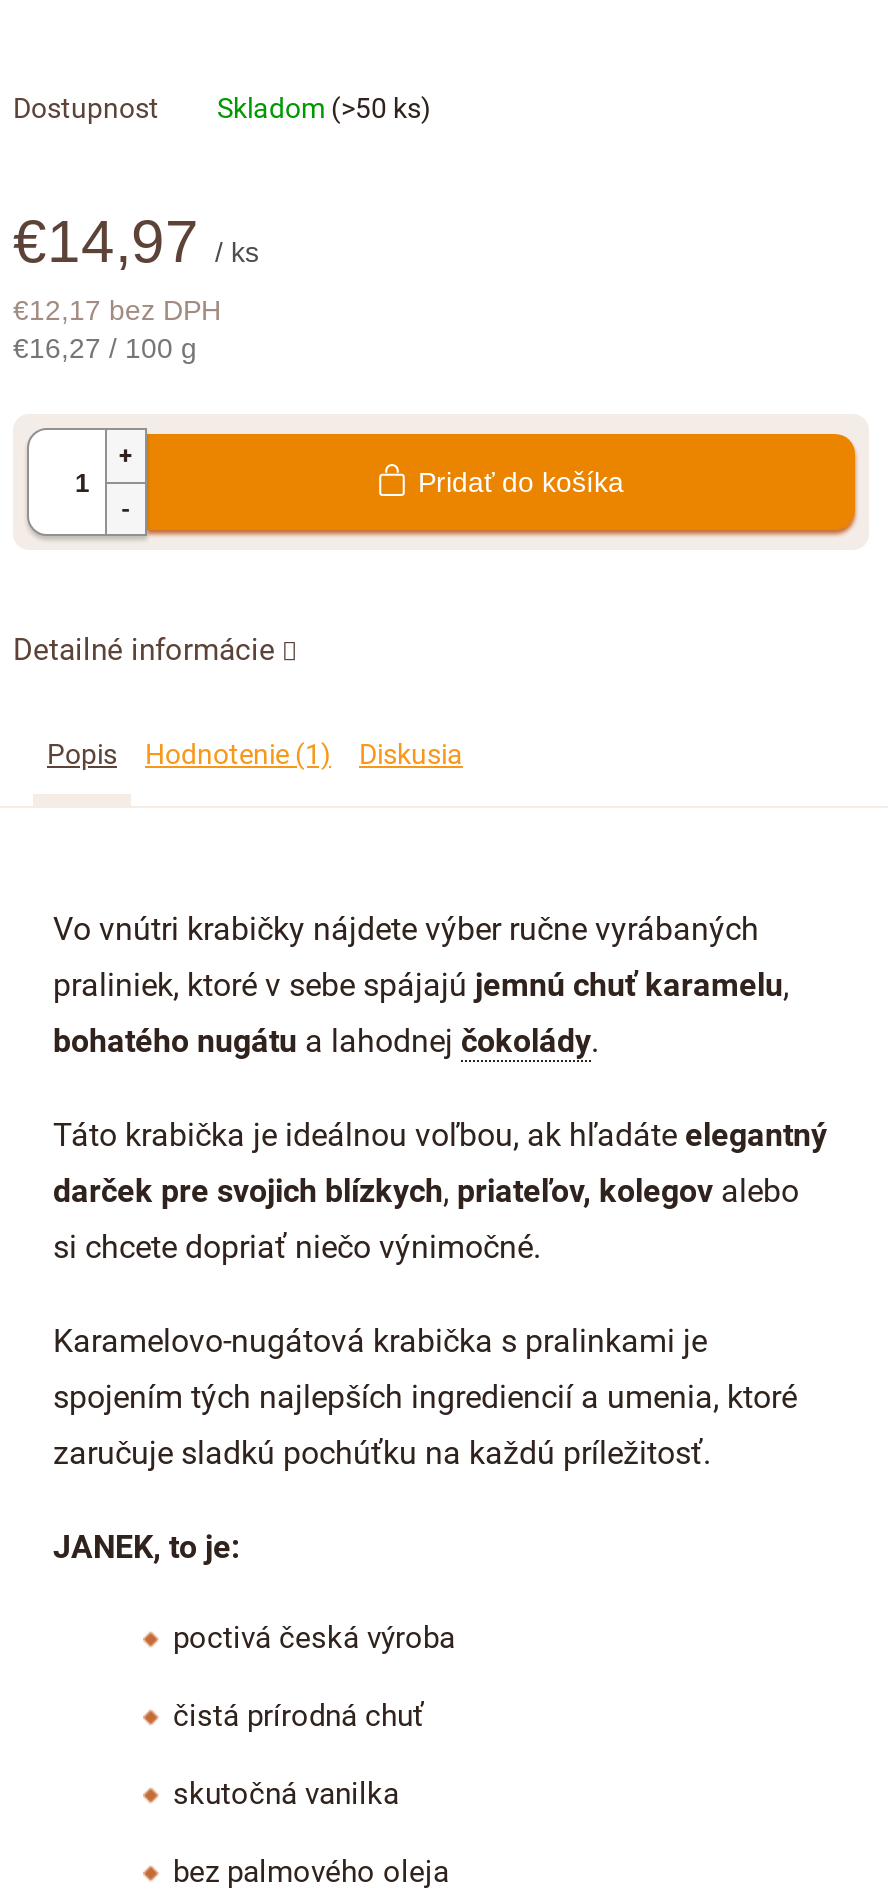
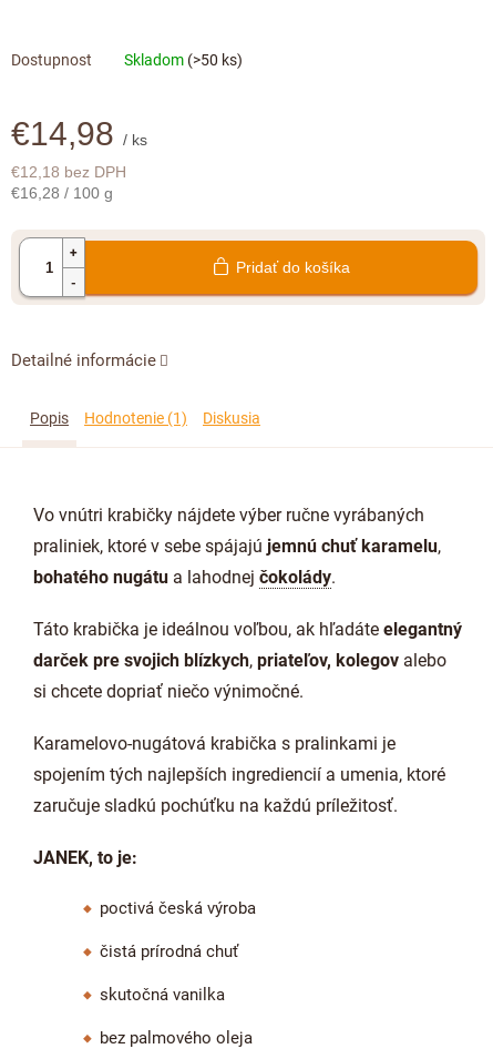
- €14,97 / ks
+ €14,98 / ks

- €12,17 bez DPH
+ €12,18 bez DPH

- €16,27 / 100 g
+ €16,28 / 100 g
